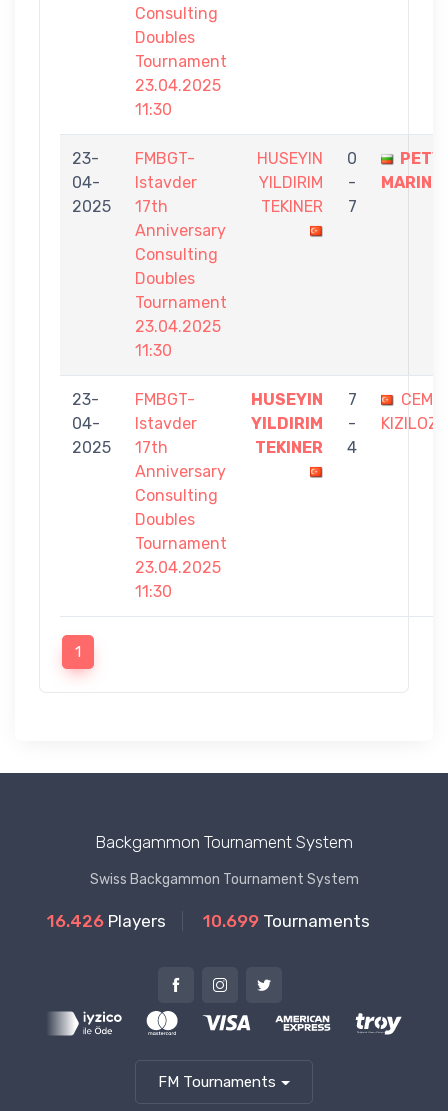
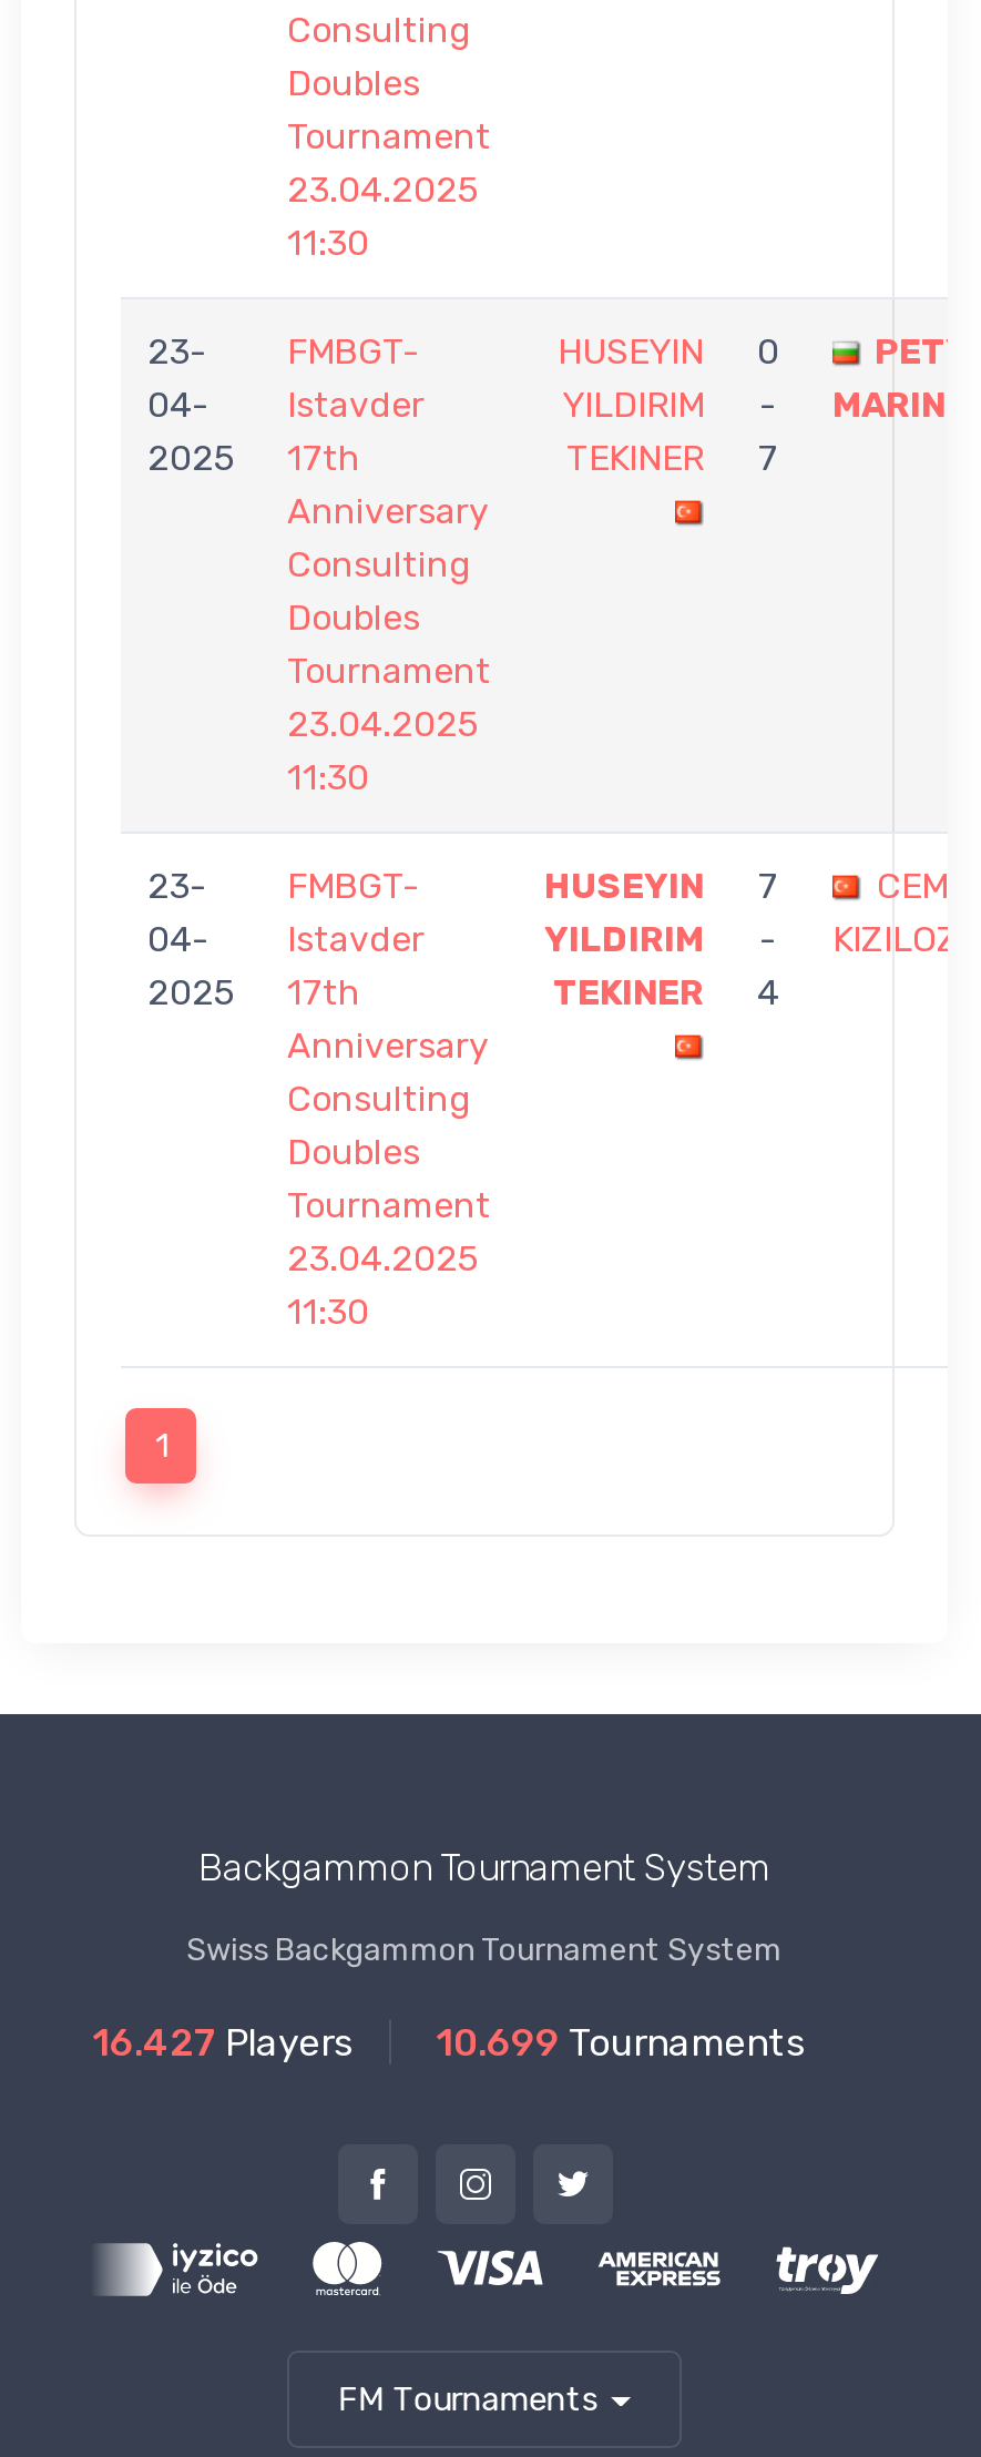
- 16.426 Players 10.699 Tournaments
+ 16.427 Players 10.699 Tournaments
